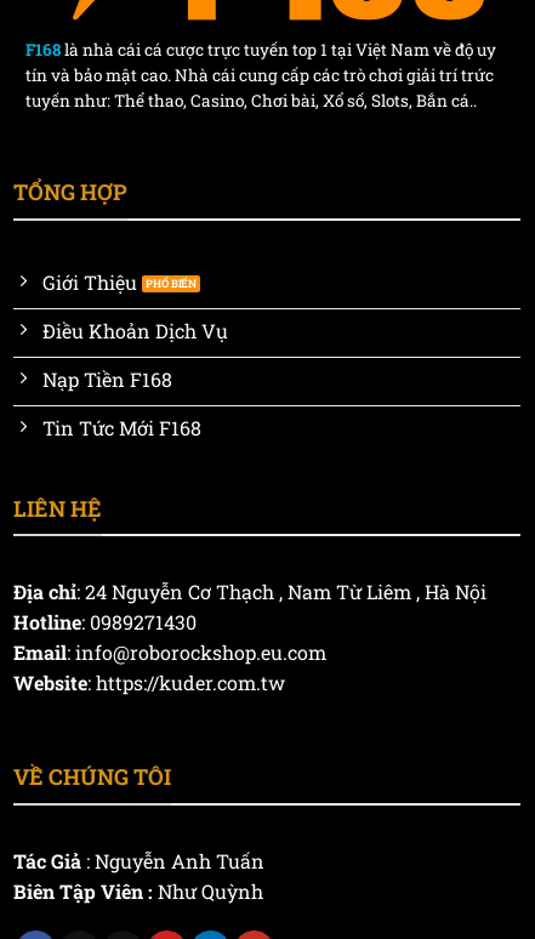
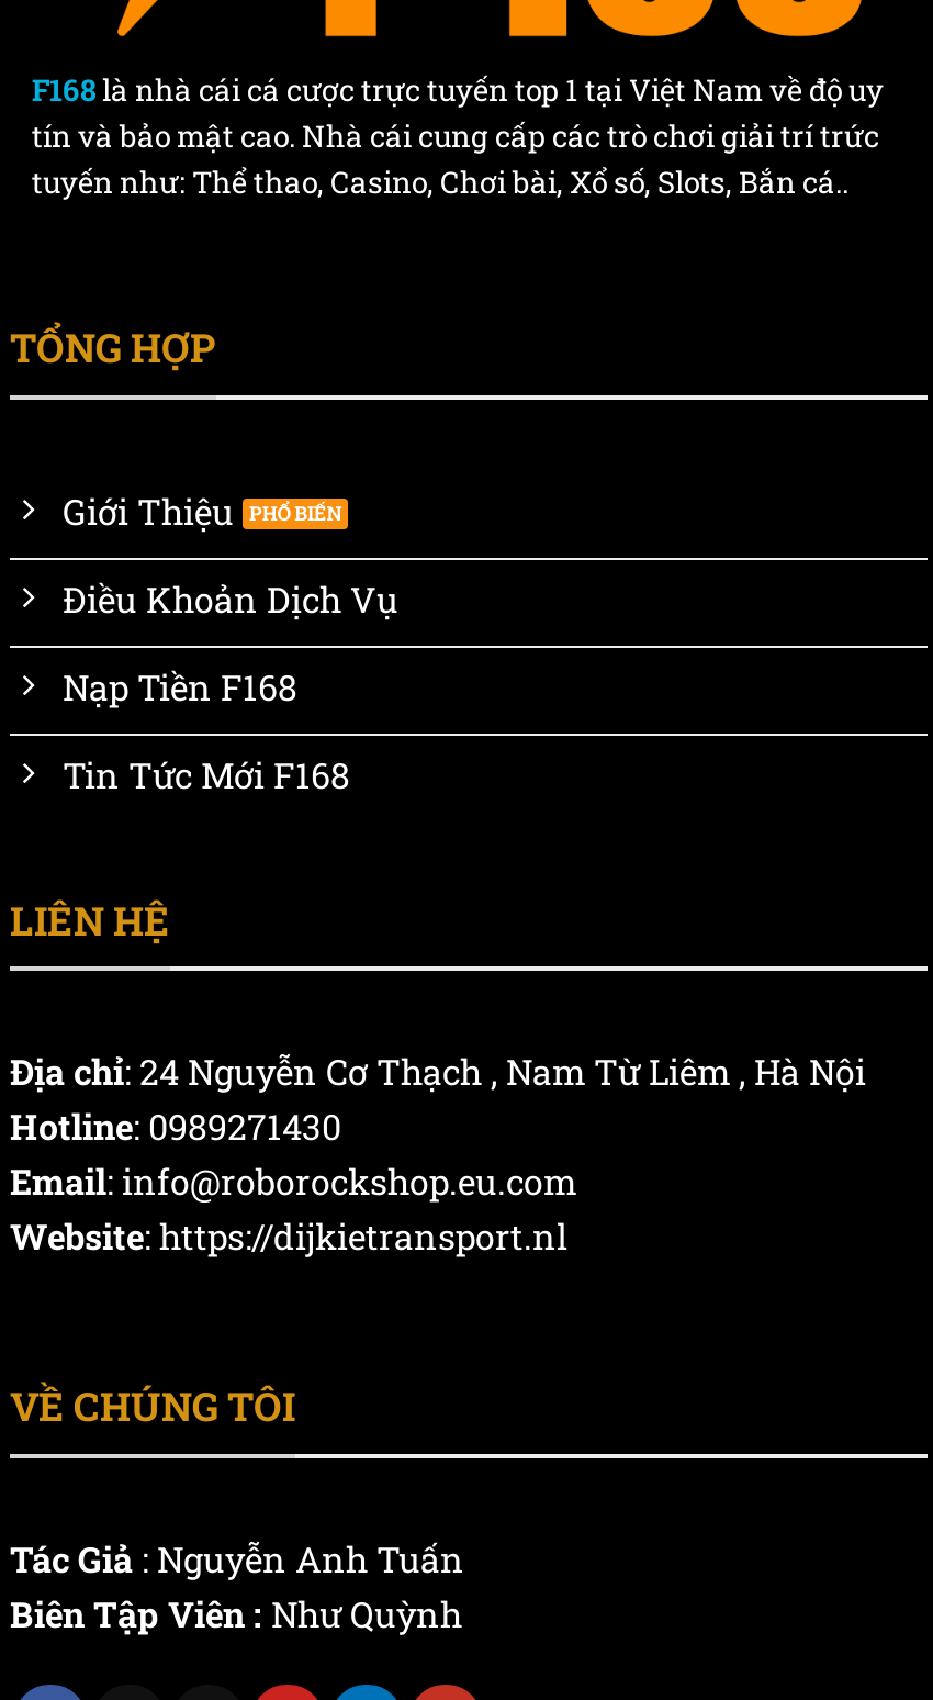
- Website: https://kuder.com.tw
+ Website: https://dijkietransport.nl
